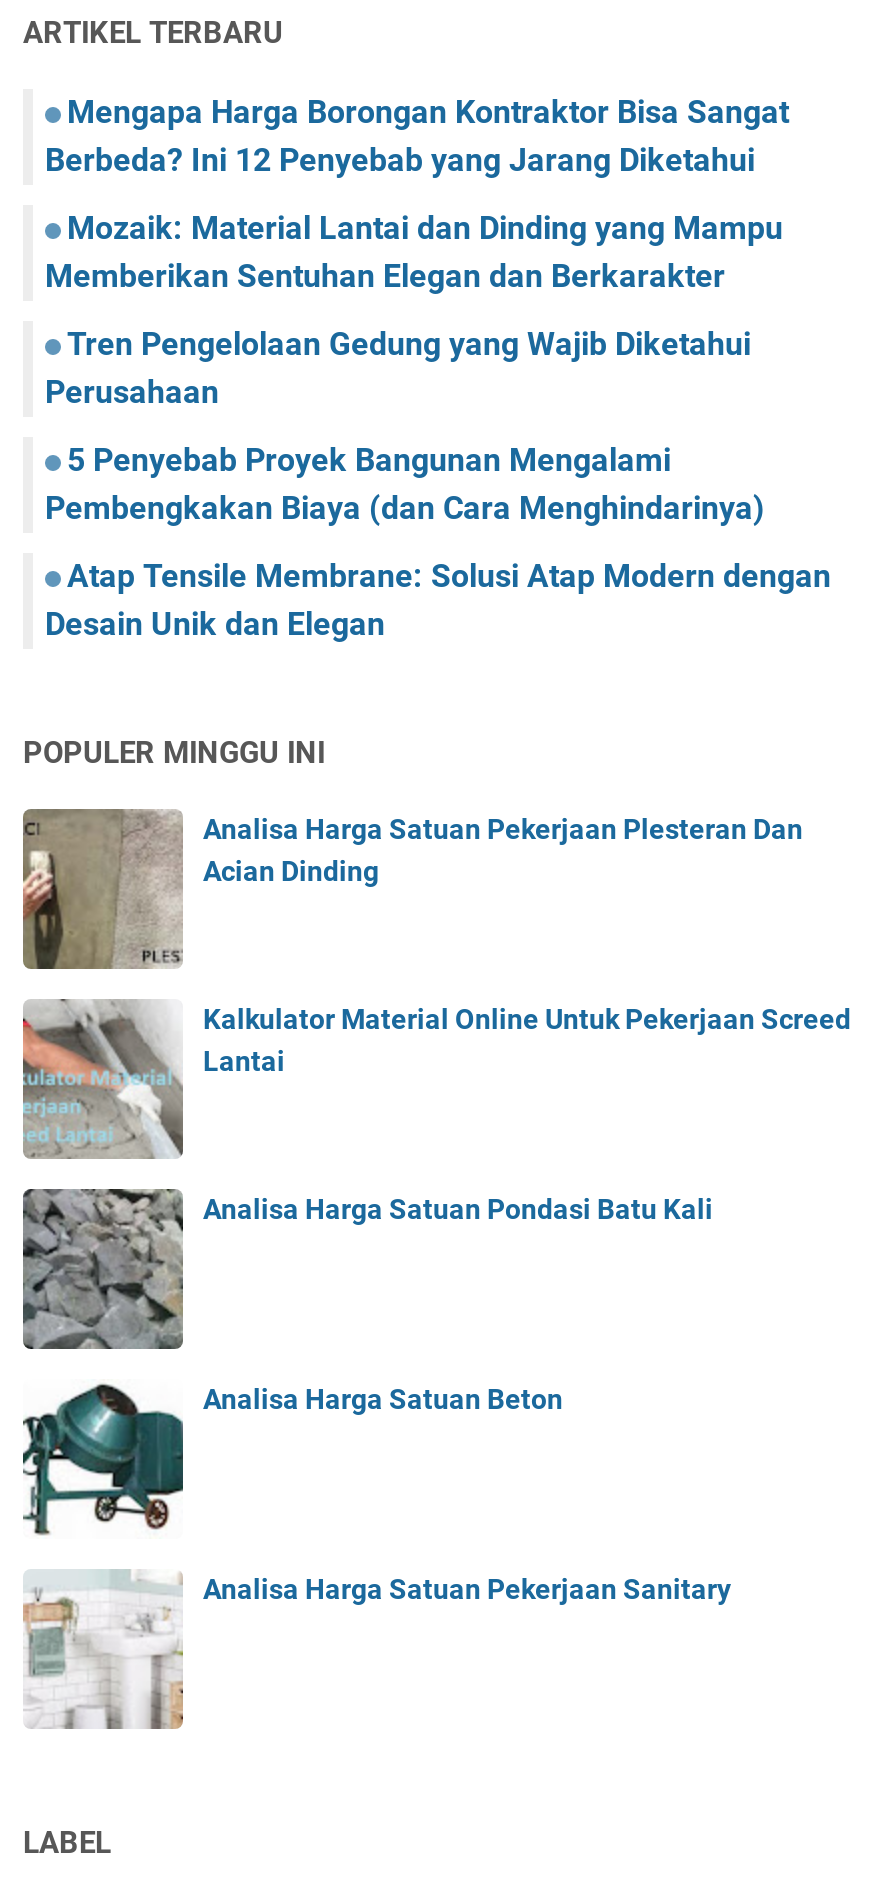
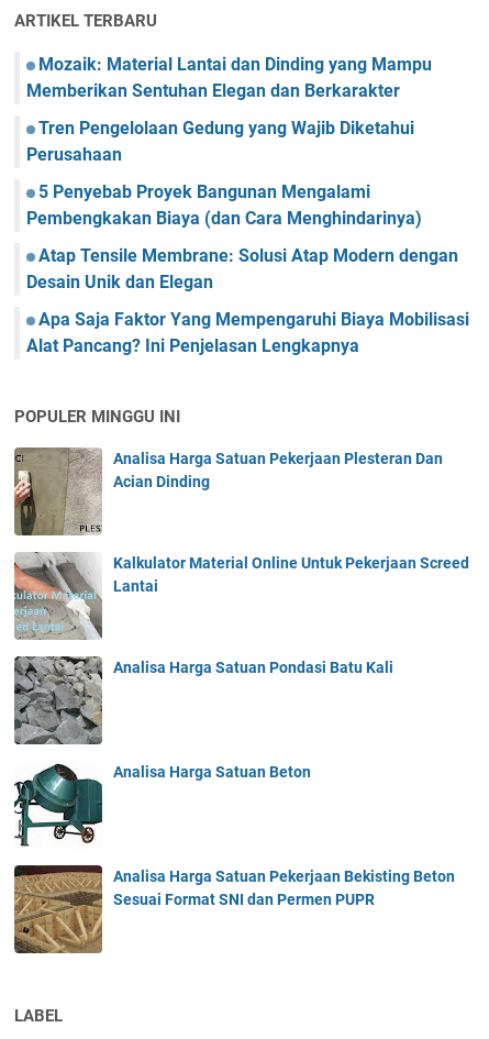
- Mengapa Harga Borongan Kontraktor Bisa Sangat
- Berbeda? Ini 12 Penyebab yang Jarang Diketahui

moved up: Mozaik: Material Lantai dan Dinding yang Mampu | Memberikan Sentuhan Elegan dan Berkarakter | Tren Pengelolaan Gedung yang Wajib Diketahui | Perusahaan | 5 Penyebab Proyek Bangunan Mengalami | Pembengkakan Biaya (dan Cara Menghindarinya) | Atap Tensile Membrane: Solusi Atap Modern dengan | Desain Unik dan Elegan

+ Apa Saja Faktor Yang Mempengaruhi Biaya Mobilisasi
+ Alat Pancang? Ini Penjelasan Lengkapnya

- [image]
- Analisa Harga Satuan Pekerjaan Sanitary
+ [image]
+ Analisa Harga Satuan Pekerjaan Bekisting Beton
+ Sesuai Format SNI dan Permen PUPR
